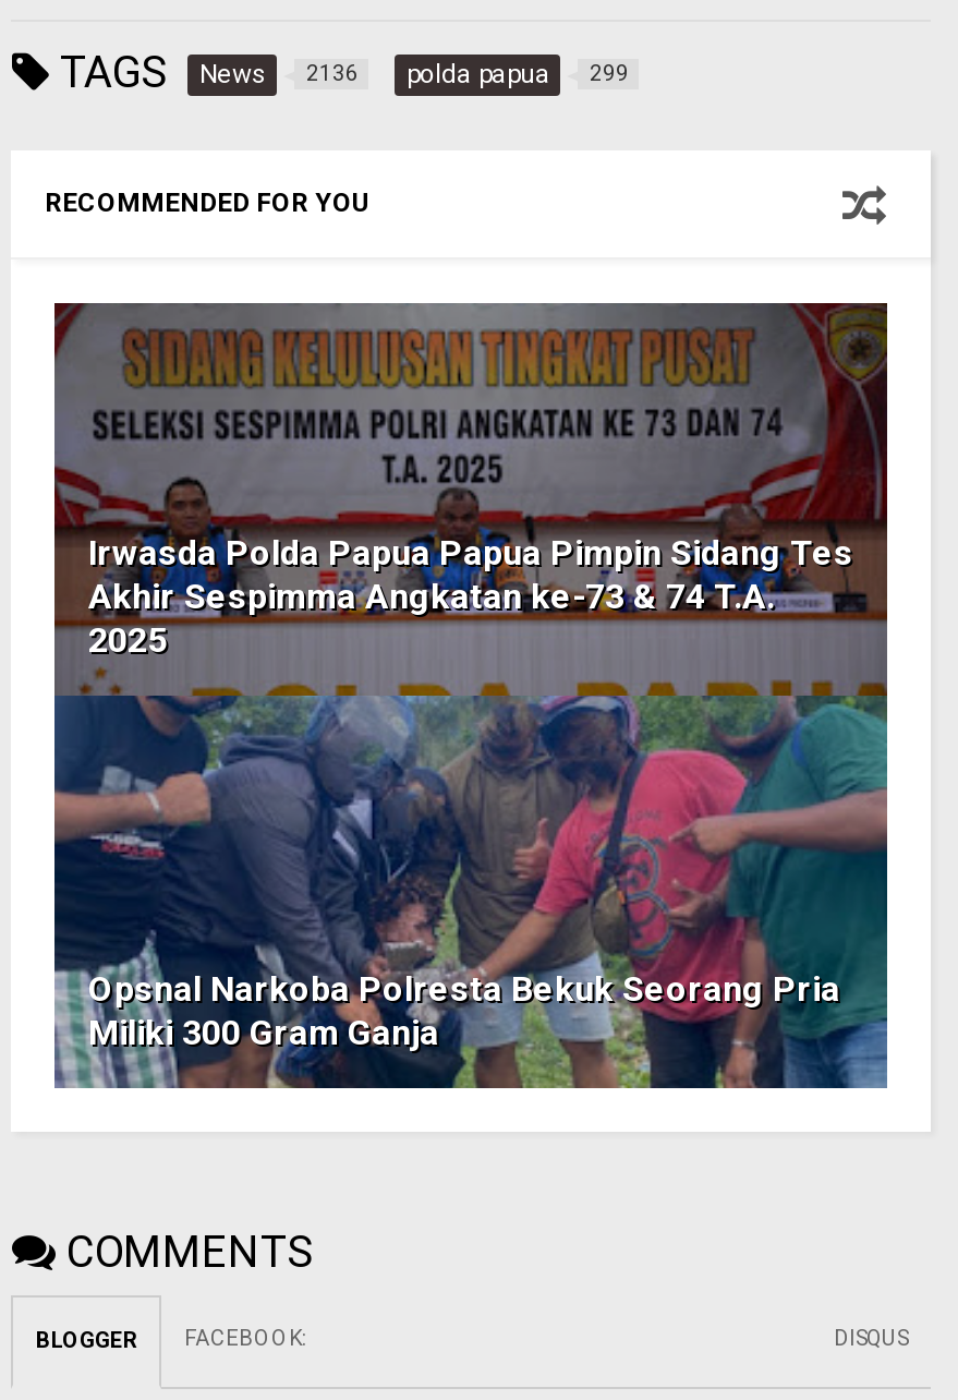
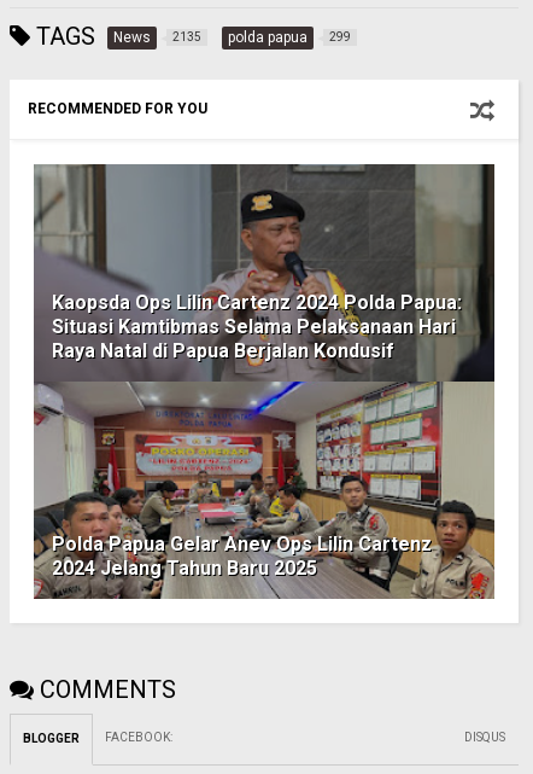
- TAGS News 2136
+ TAGS News 2135

- [image]
- Irwasda Polda Papua Papua Pimpin Sidang Tes
- Akhir Sespimma Angkatan ke-73 & 74 T.A.
- 2025
+ [image]
+ Kaopsda Ops Lilin Cartenz 2024 Polda Papua:
+ Situasi Kamtibmas Selama Pelaksanaan Hari
+ Raya Natal di Papua Berjalan Kondusif

- Opsnal Narkoba Polresta Bekuk Seorang Pria
- Miliki 300 Gram Ganja
+ Polda Papua Gelar Anev Ops Lilin Cartenz
+ 2024 Jelang Tahun Baru 2025
